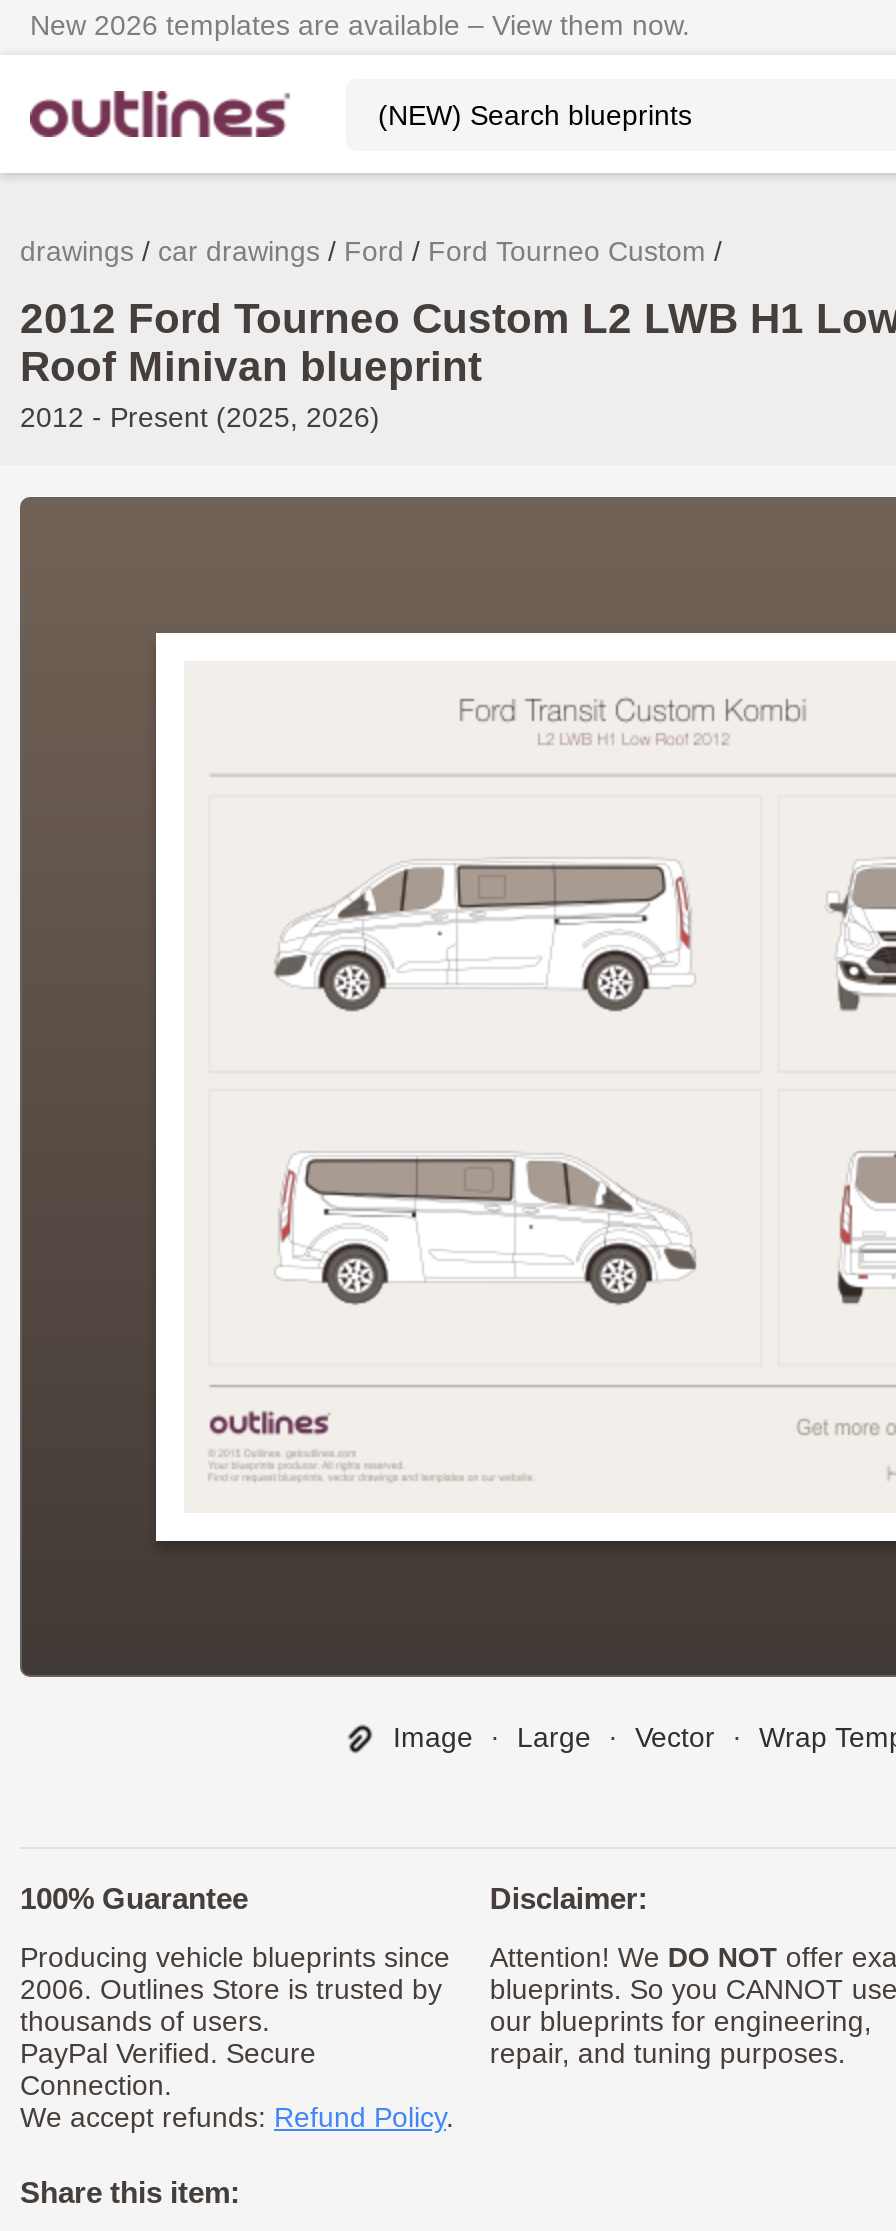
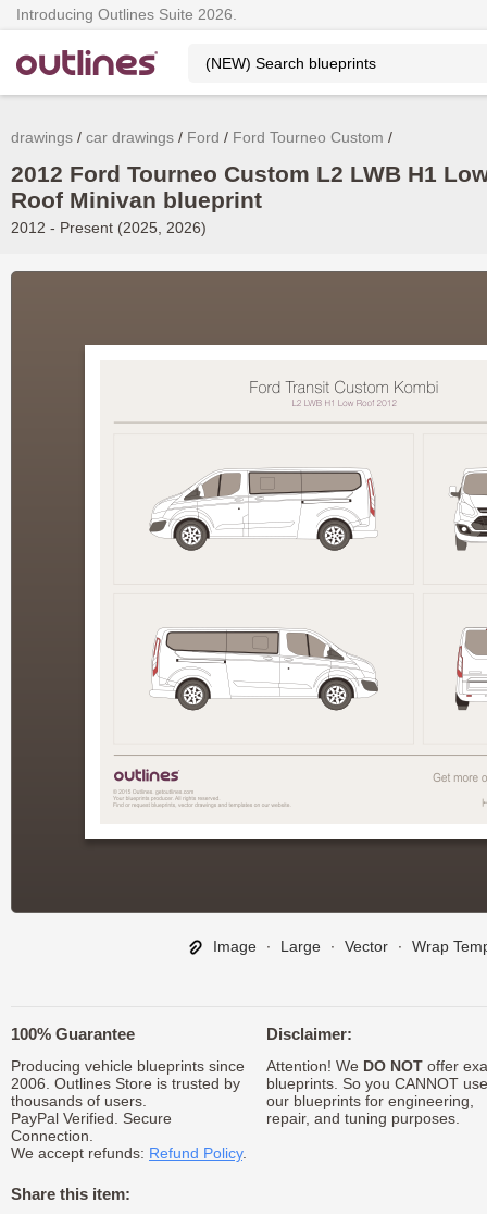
- New 2026 templates are available – View them now.
+ Introducing Outlines Suite 2026.
